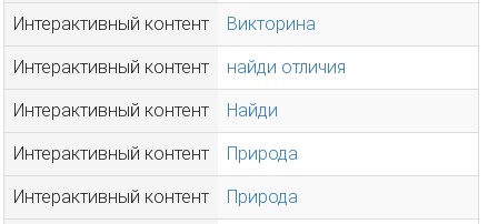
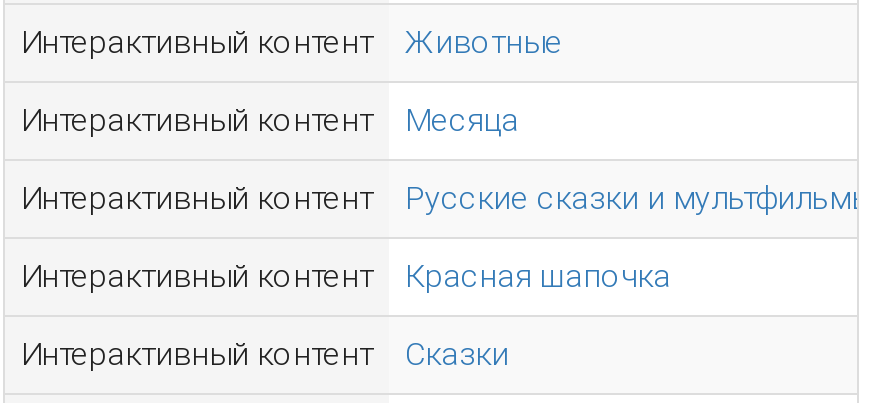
- Викторина
+ Животные

- найди отличия
+ Месяца

- Найди
+ Русские сказки и мультфильмы

- Природа
+ Красная шапочка

- Природа
+ Сказки
